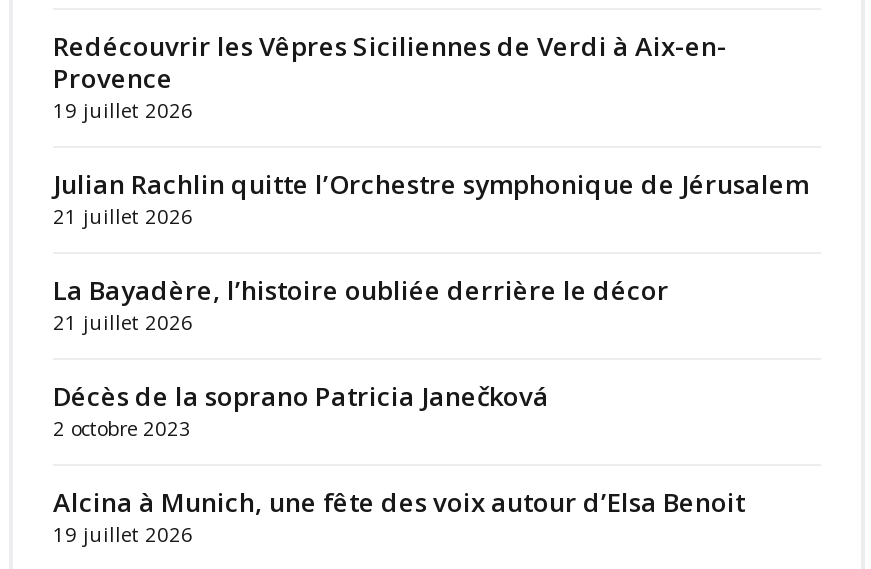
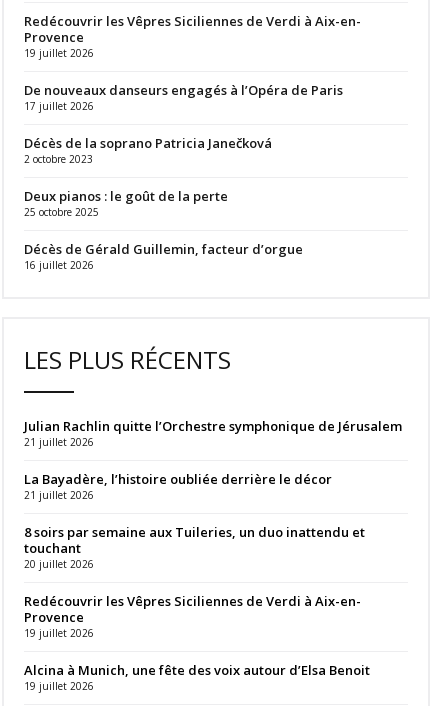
+ De nouveaux danseurs engagés à l’Opéra de Paris
+ 17 juillet 2026
+ Deux pianos : le goût de la perte
+ 25 octobre 2025
+ Décès de Gérald Guillemin, facteur d’orgue
+ 16 juillet 2026
+ LES PLUS RÉCENTS

+ 8 soirs par semaine aux Tuileries, un duo inattendu et
+ touchant
+ 20 juillet 2026
+ Redécouvrir les Vêpres Siciliennes de Verdi à Aix-en-
+ Provence
+ 19 juillet 2026

moved up: Décès de la soprano Patricia Janečková | 2 octobre 2023
